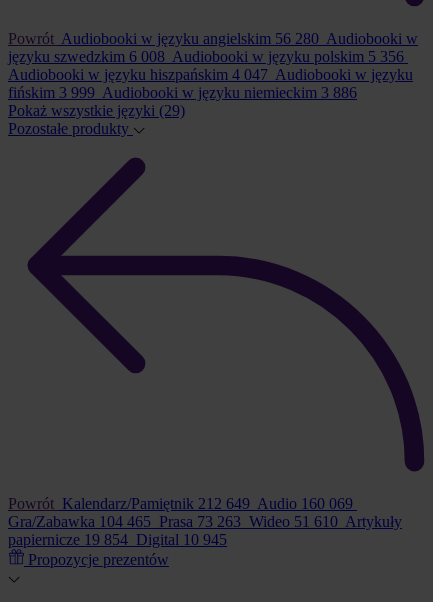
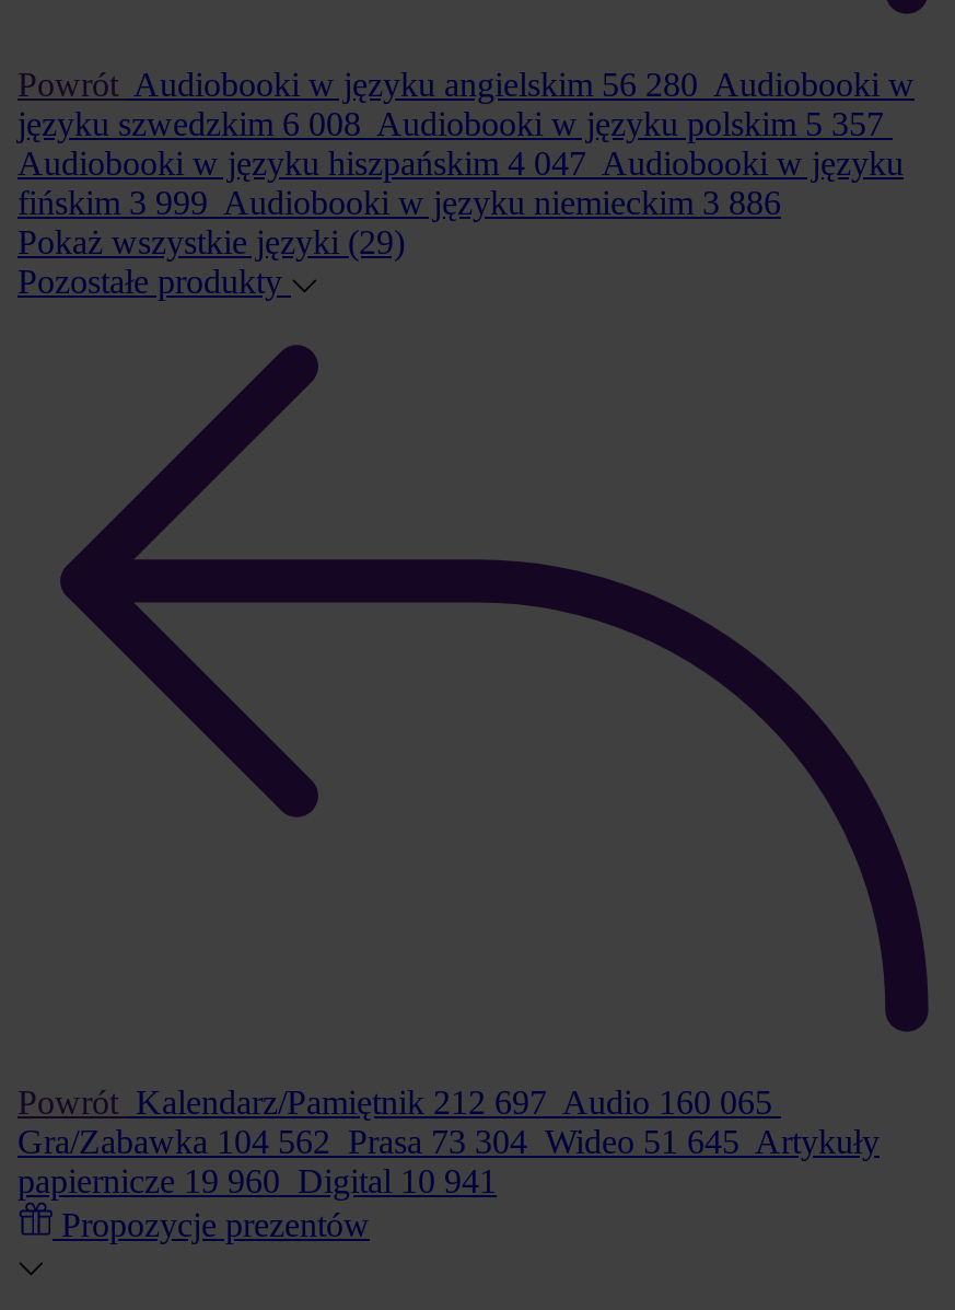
- języku szwedzkim 6 008 Audiobooki w języku polskim 5 356
+ języku szwedzkim 6 008 Audiobooki w języku polskim 5 357

- Powrót Kalendarz/Pamiętnik 212 649 Audio 160 069
+ Powrót Kalendarz/Pamiętnik 212 697 Audio 160 065

- Gra/Zabawka 104 465 Prasa 73 263 Wideo 51 610 Artykuły
+ Gra/Zabawka 104 562 Prasa 73 304 Wideo 51 645 Artykuły

- papiernicze 19 854 Digital 10 945
+ papiernicze 19 960 Digital 10 941
